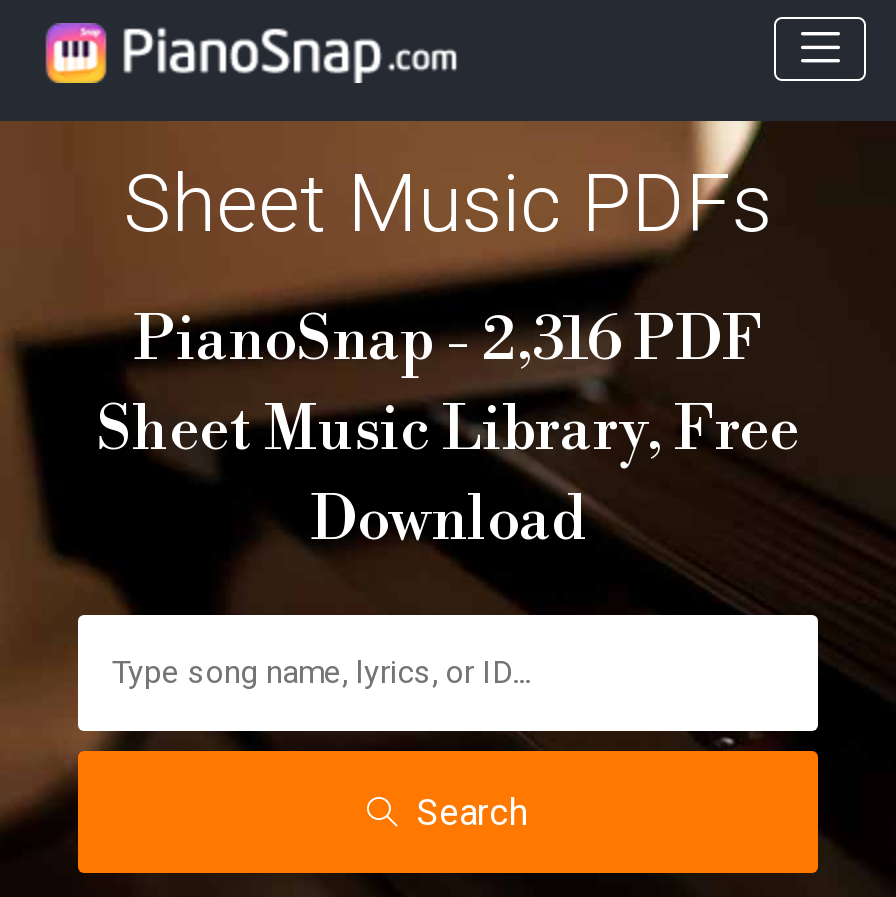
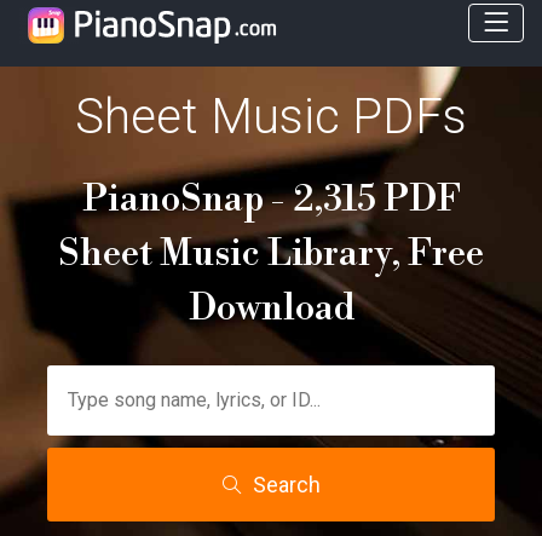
- PianoSnap - 2,316 PDF
+ PianoSnap - 2,315 PDF
